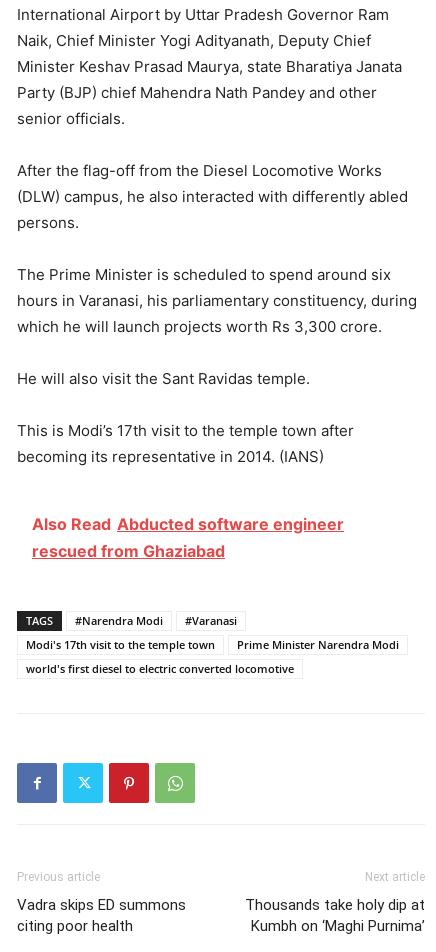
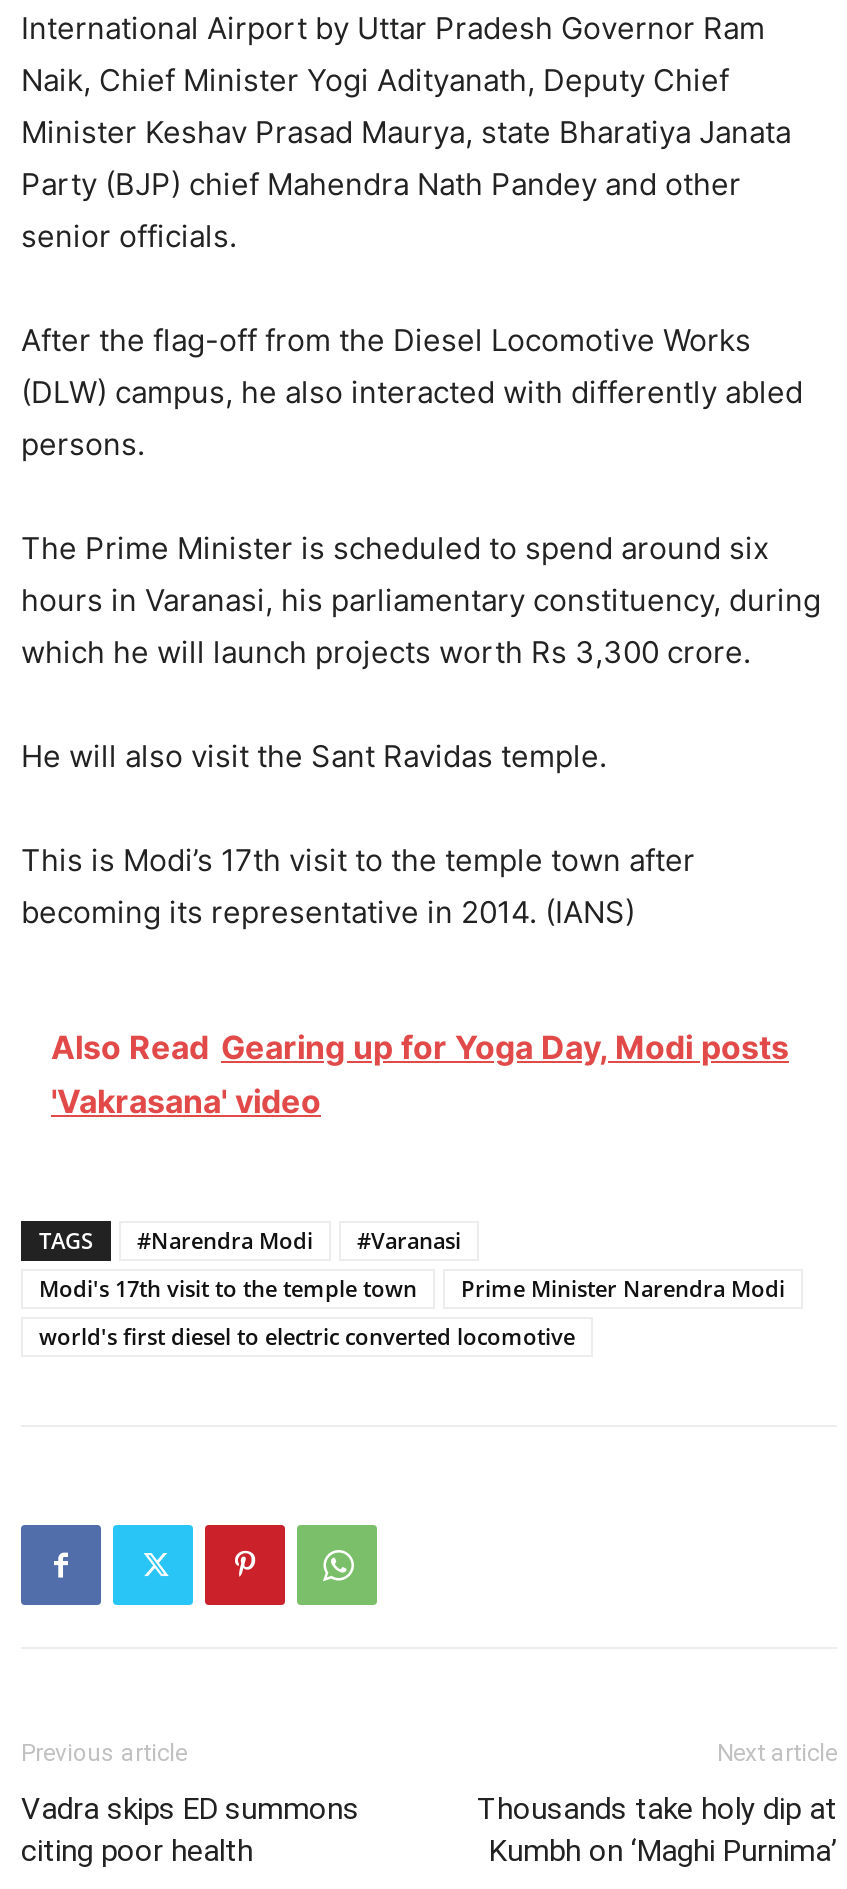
- Also Read Abducted software engineer
- rescued from Ghaziabad
+ Also Read Gearing up for Yoga Day, Modi posts
+ 'Vakrasana' video
